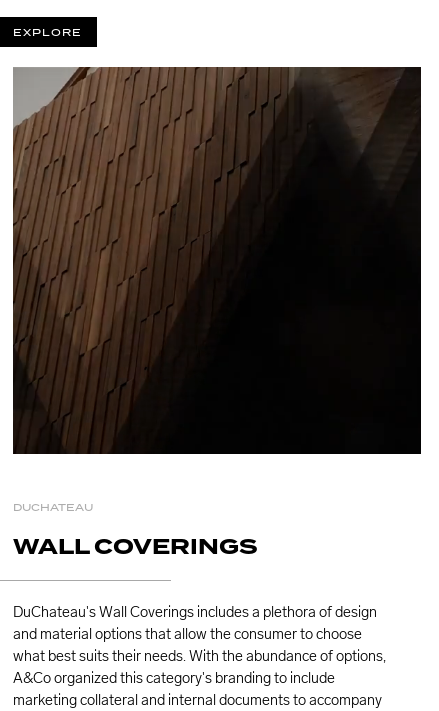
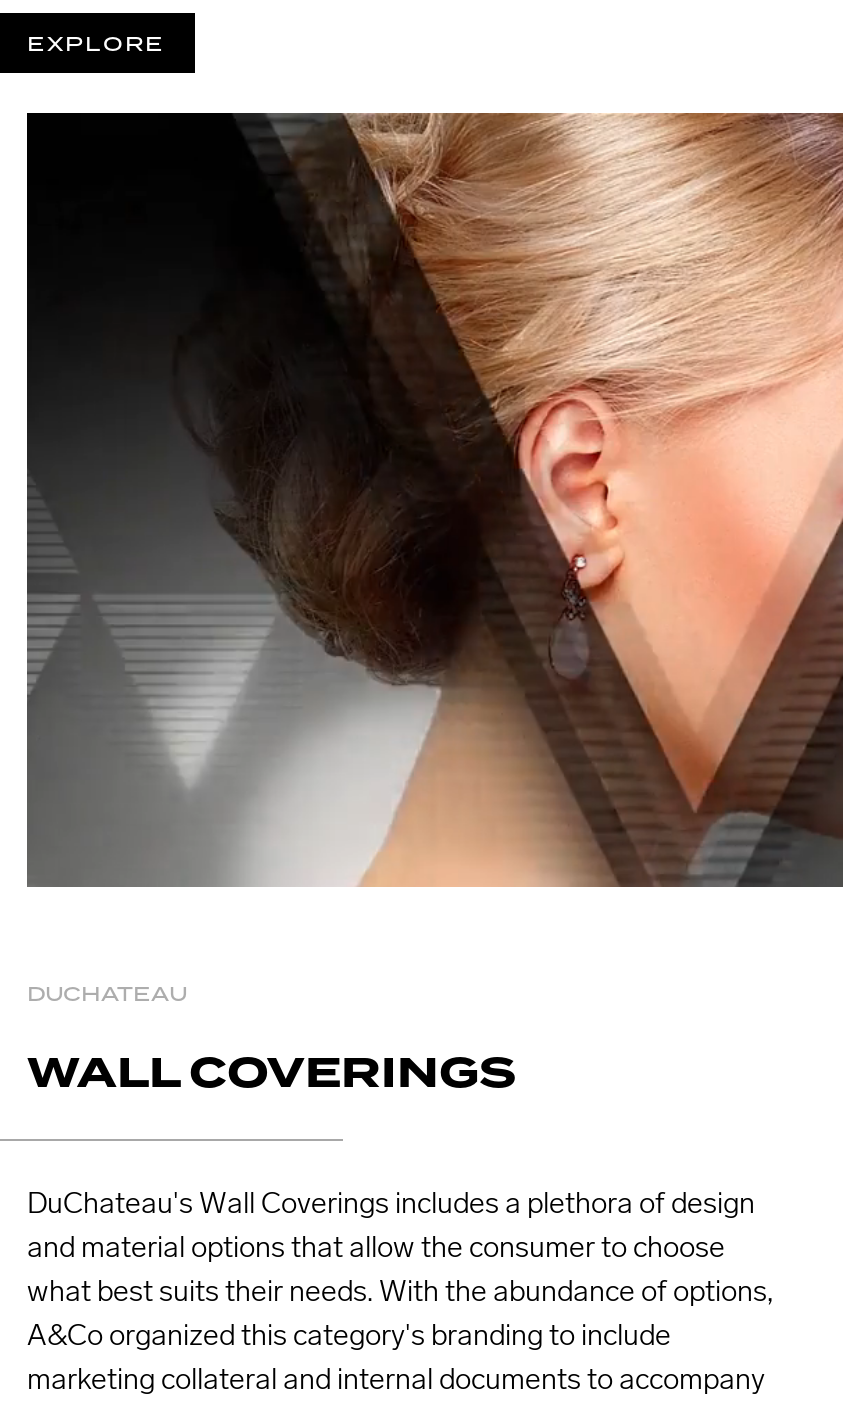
- [image]
+ [image]
